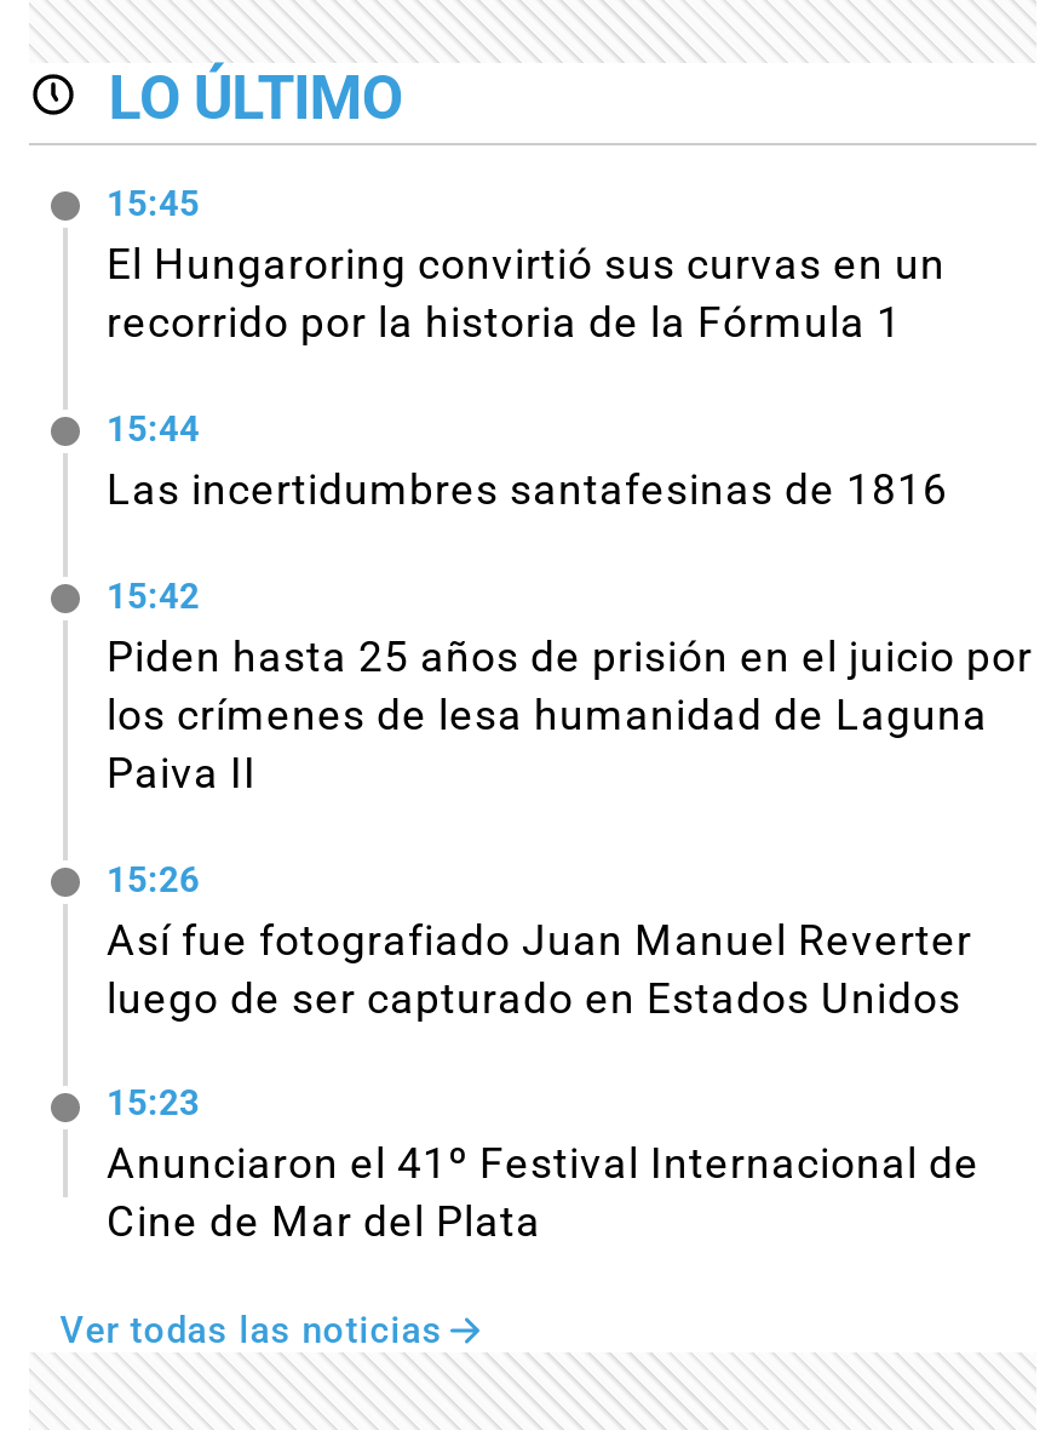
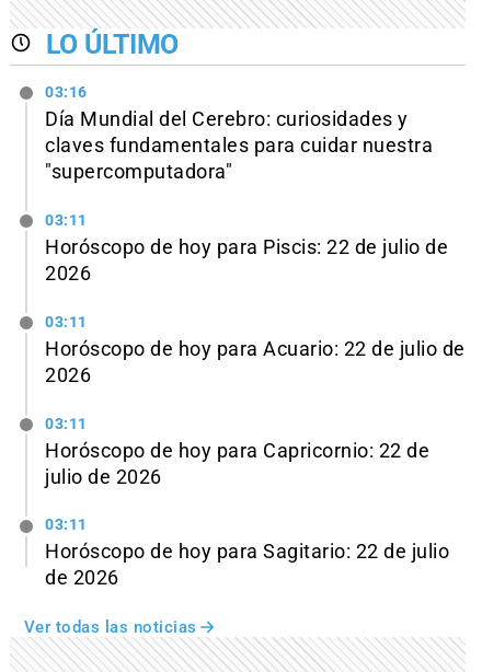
- 15:45
- El Hungaroring convirtió sus curvas en un
- recorrido por la historia de la Fórmula 1
+ 03:16
+ Día Mundial del Cerebro: curiosidades y
+ claves fundamentales para cuidar nuestra
+ "supercomputadora"

- 15:44
- Las incertidumbres santafesinas de 1816
+ 03:11
+ Horóscopo de hoy para Piscis: 22 de julio de
+ 2026

- 15:42
- Piden hasta 25 años de prisión en el juicio por
- los crímenes de lesa humanidad de Laguna
- Paiva II
+ 03:11
+ Horóscopo de hoy para Acuario: 22 de julio de
+ 2026

- 15:26
- Así fue fotografiado Juan Manuel Reverter
- luego de ser capturado en Estados Unidos
+ 03:11
+ Horóscopo de hoy para Capricornio: 22 de
+ julio de 2026

- 15:23
- Anunciaron el 41º Festival Internacional de
- Cine de Mar del Plata
+ 03:11
+ Horóscopo de hoy para Sagitario: 22 de julio
+ de 2026
